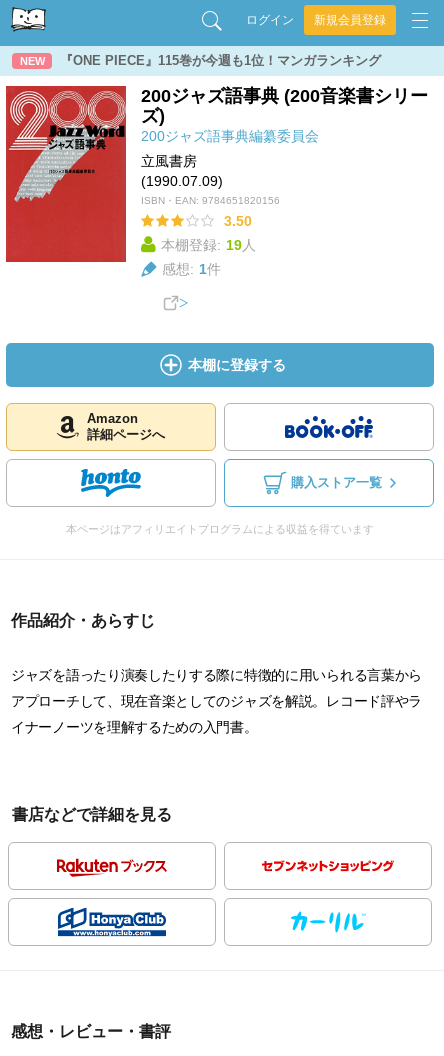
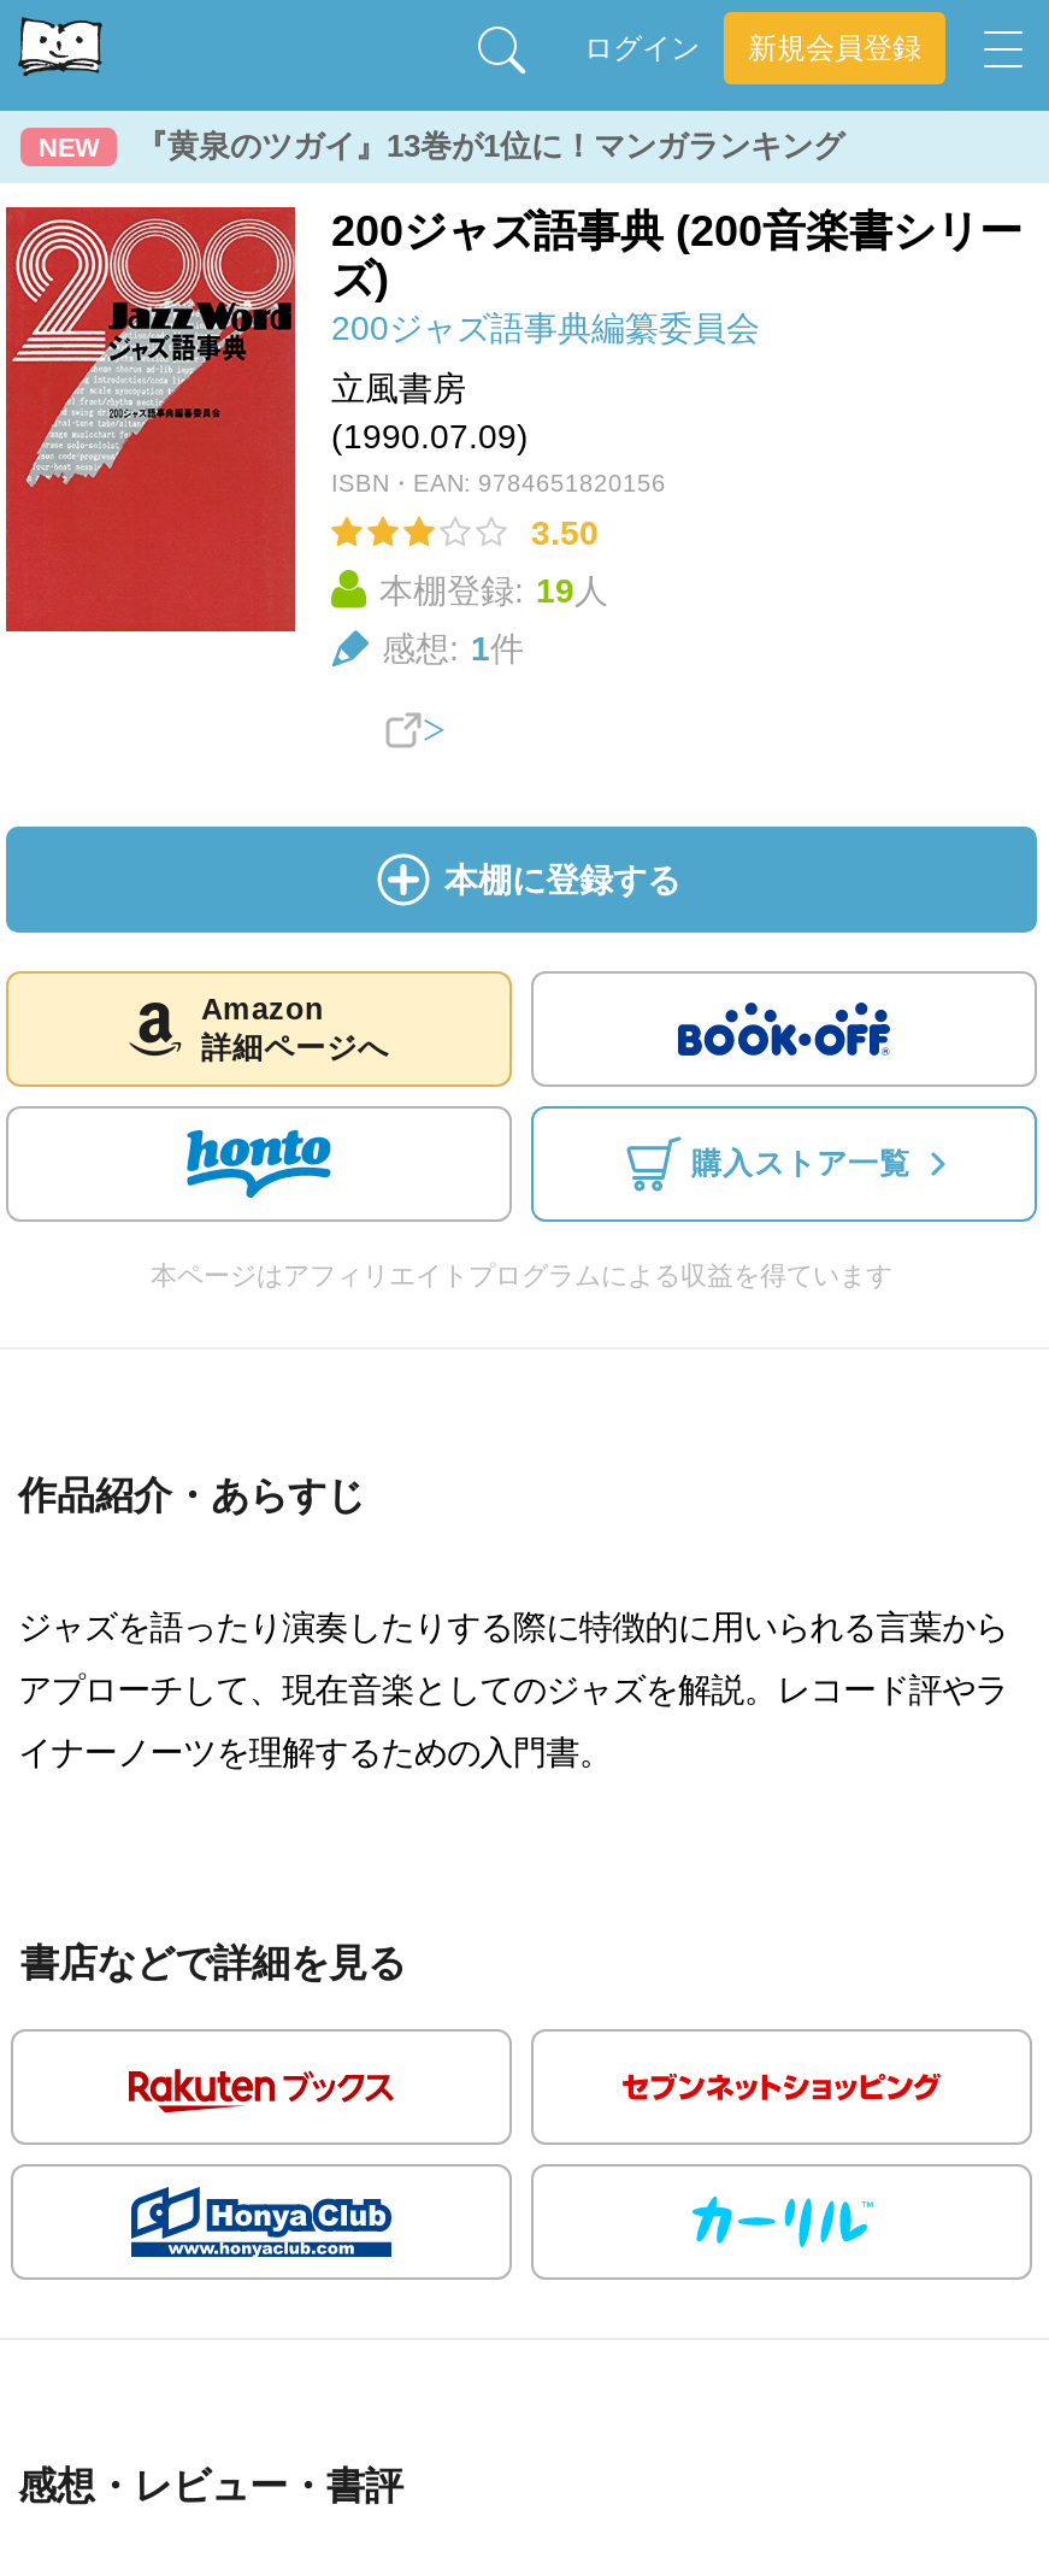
- 『ONE PIECE』115巻が今週も1位！マンガランキング
+ 『黄泉のツガイ』13巻が1位に！マンガランキング
